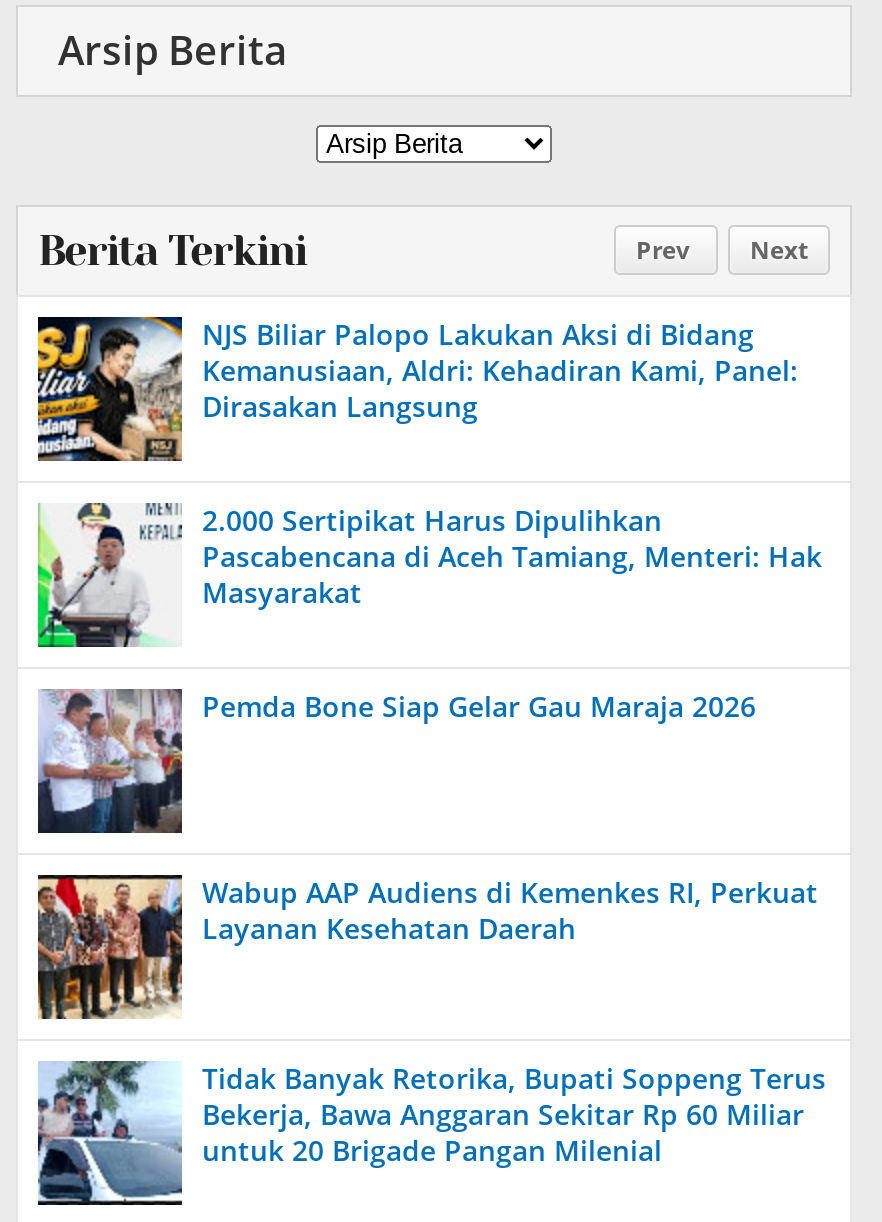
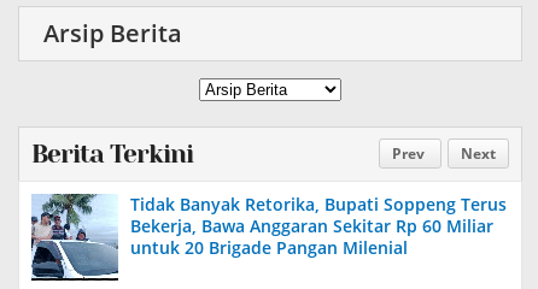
- [image]
- NJS Biliar Palopo Lakukan Aksi di Bidang
- Kemanusiaan, Aldri: Kehadiran Kami, Panel:
- Dirasakan Langsung
- 2.000 Sertipikat Harus Dipulihkan
- Pascabencana di Aceh Tamiang, Menteri: Hak
- Masyarakat
- Pemda Bone Siap Gelar Gau Maraja 2026

- [image]

- [image]
- Wabup AAP Audiens di Kemenkes RI, Perkuat
- Layanan Kesehatan Daerah

- [image]
